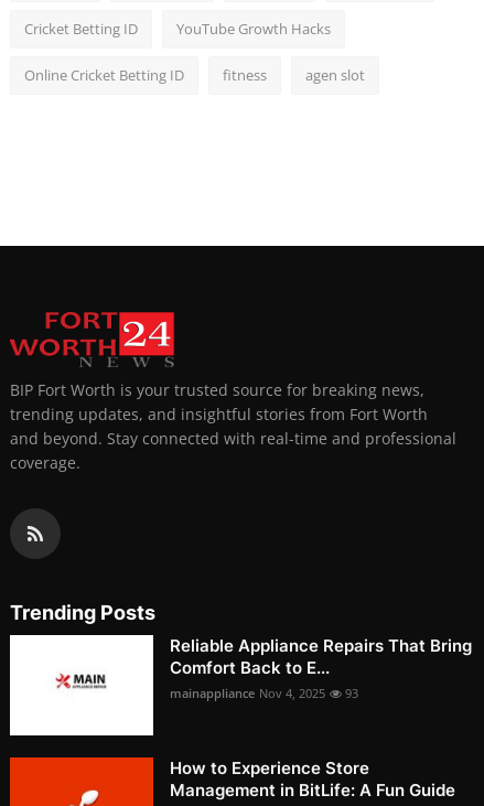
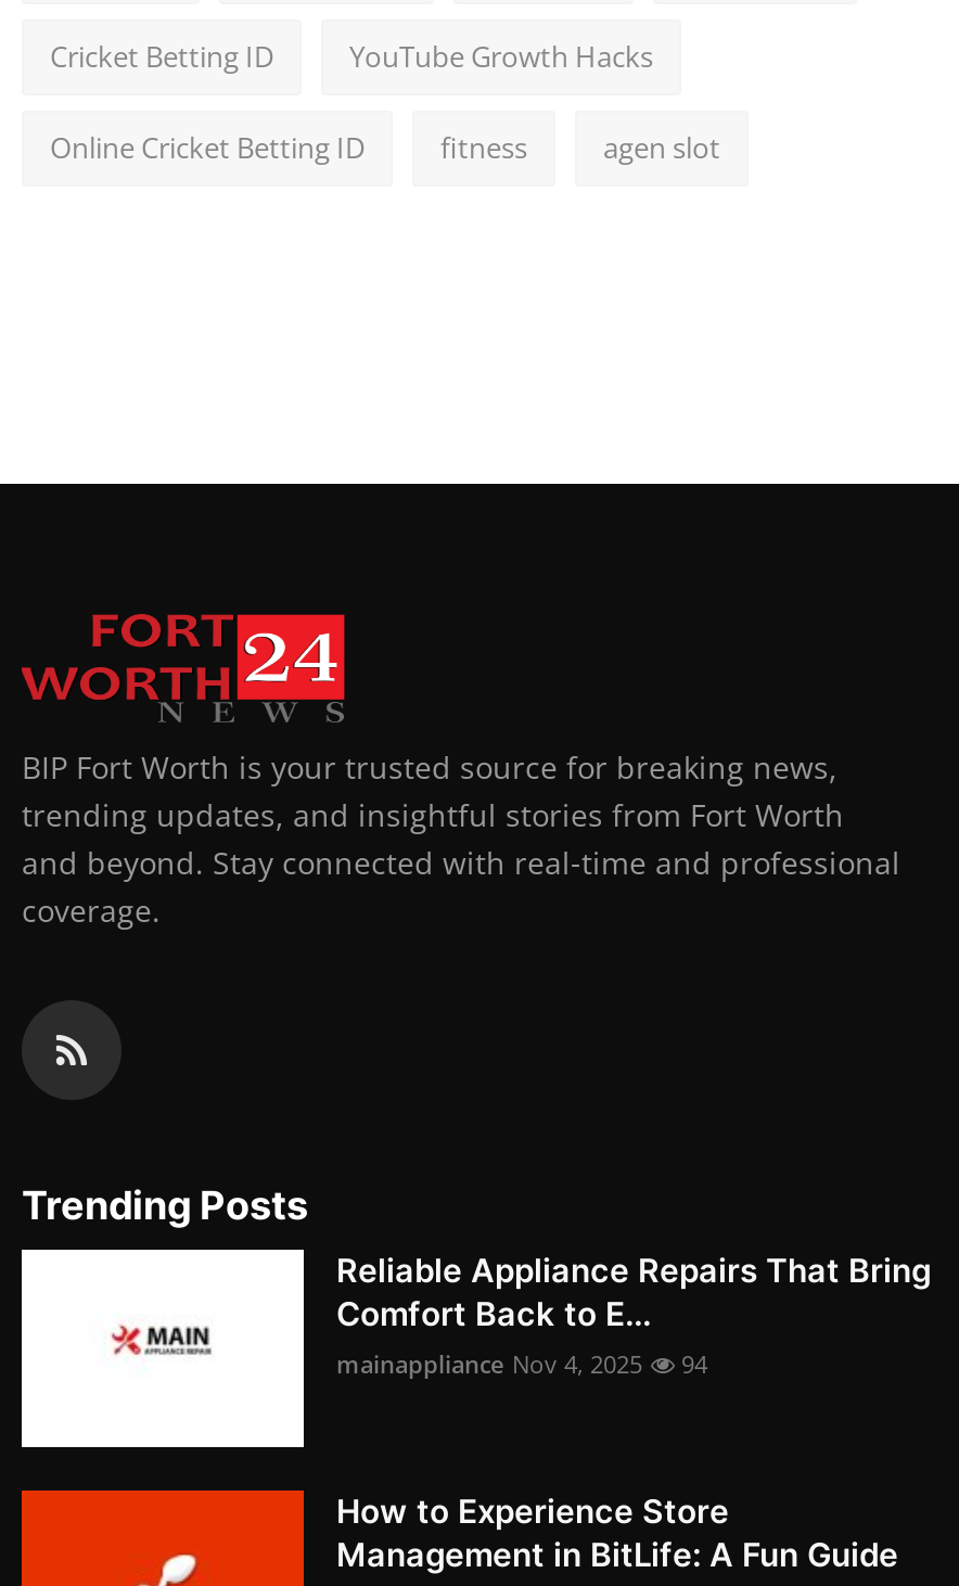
- mainappliance Nov 4, 2025 93
+ mainappliance Nov 4, 2025 94
